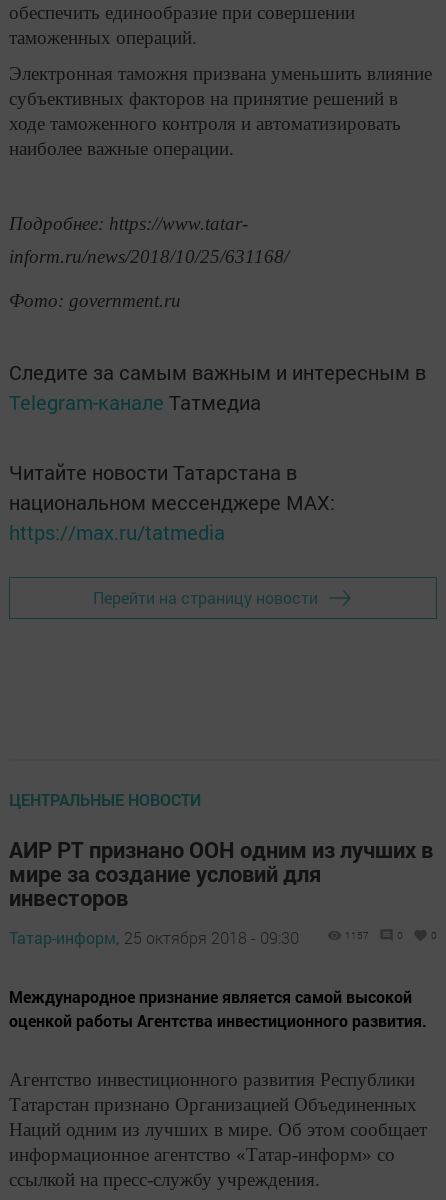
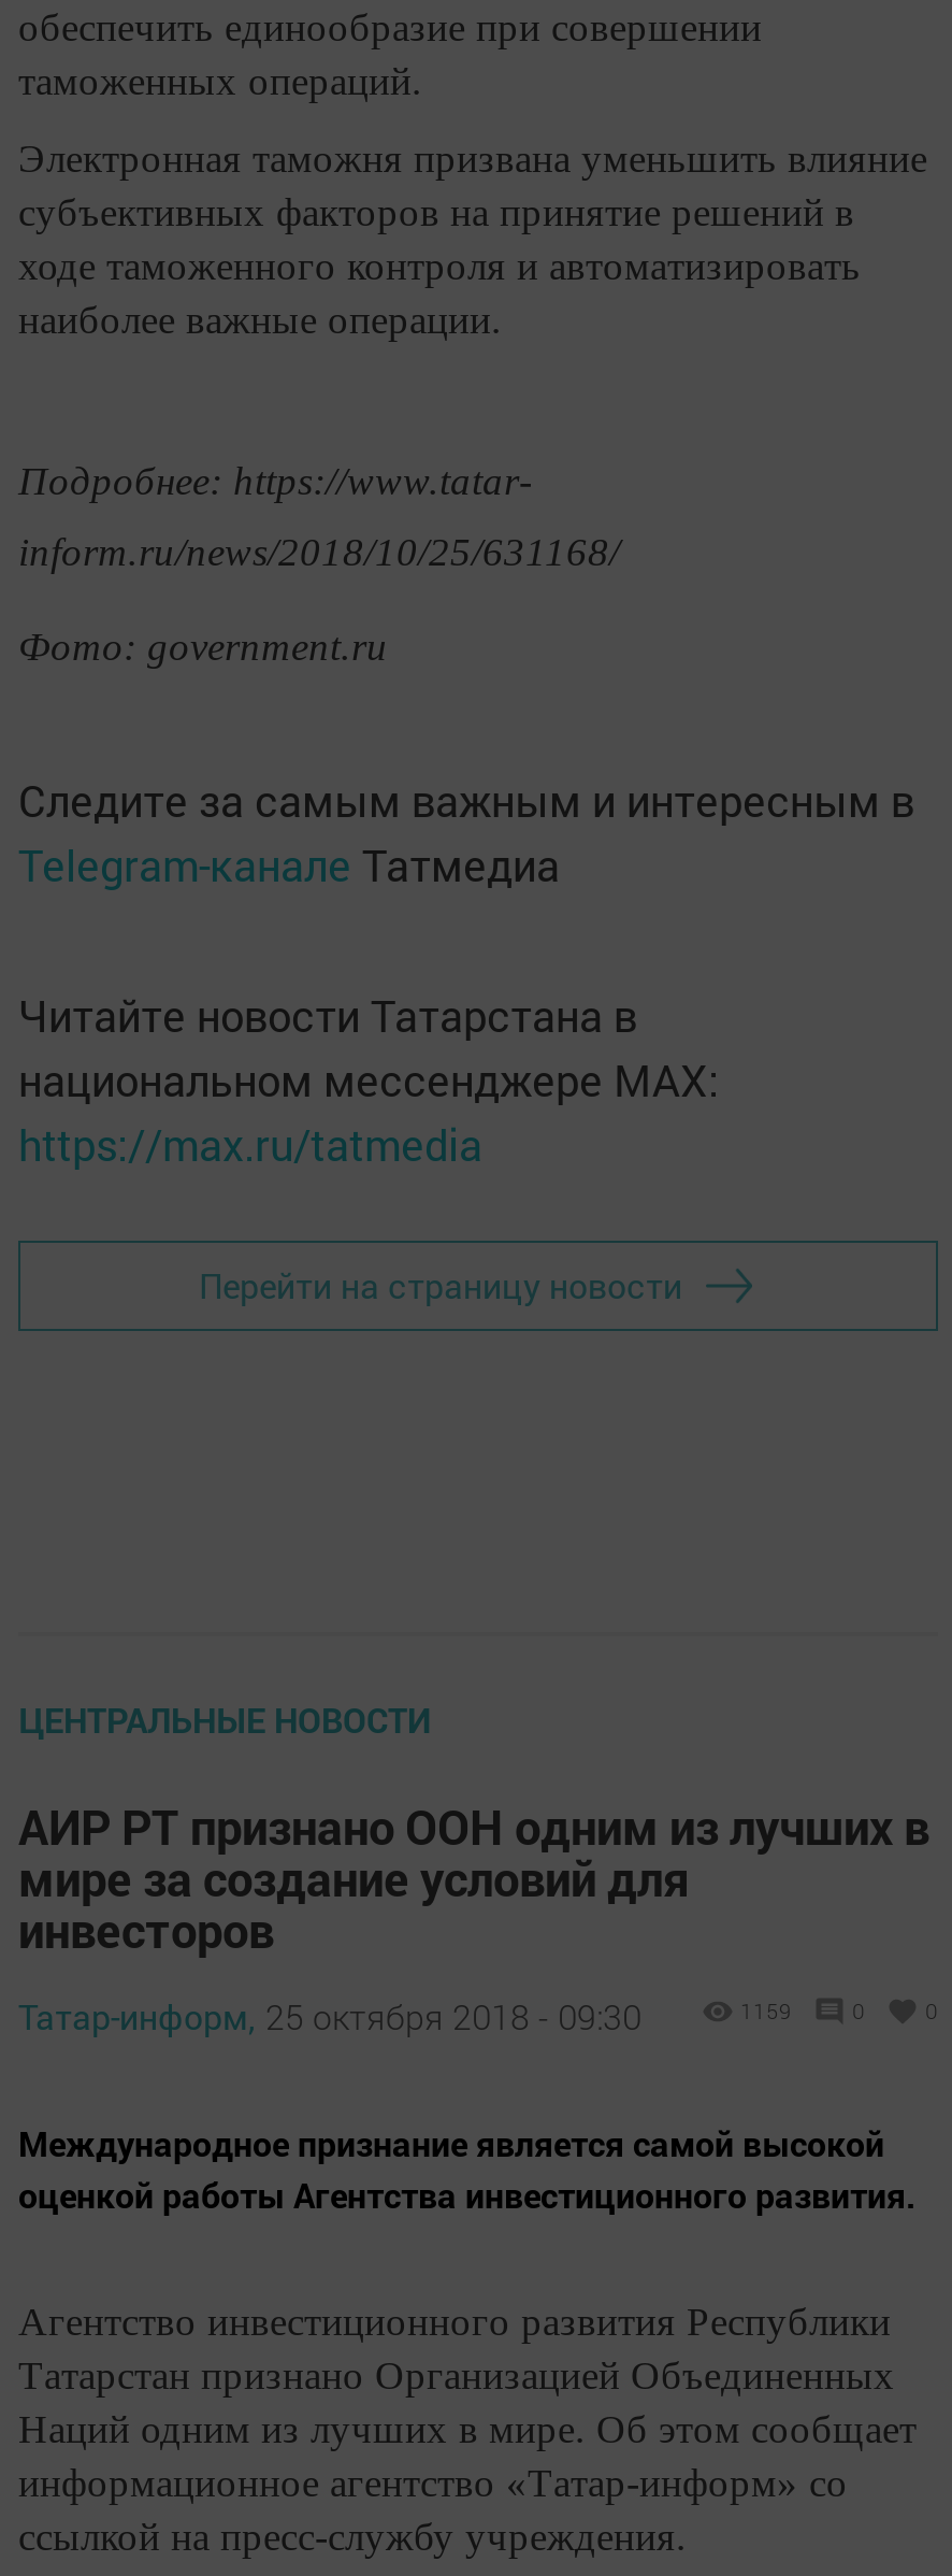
- 1157
+ 1159
